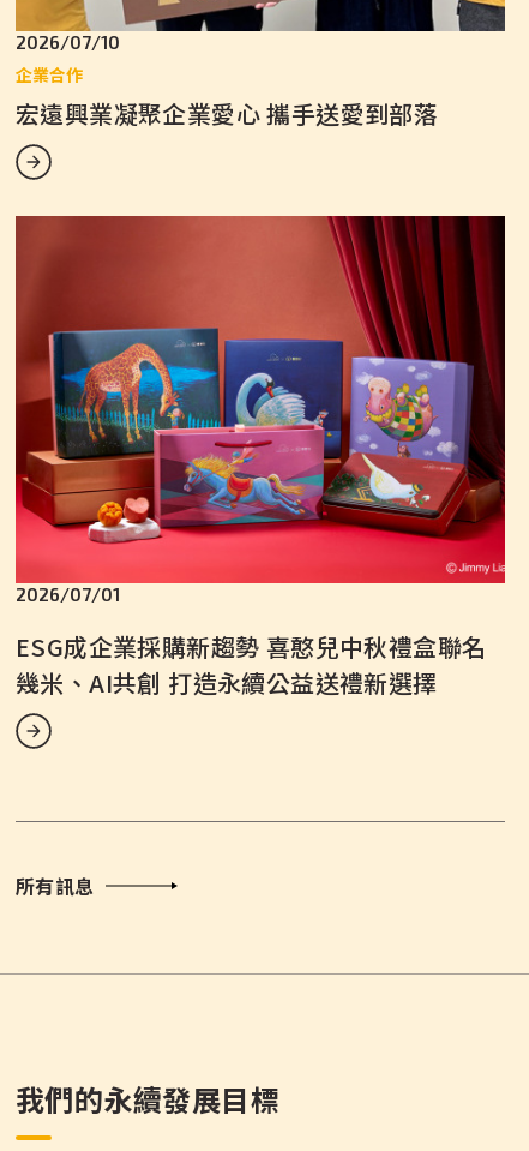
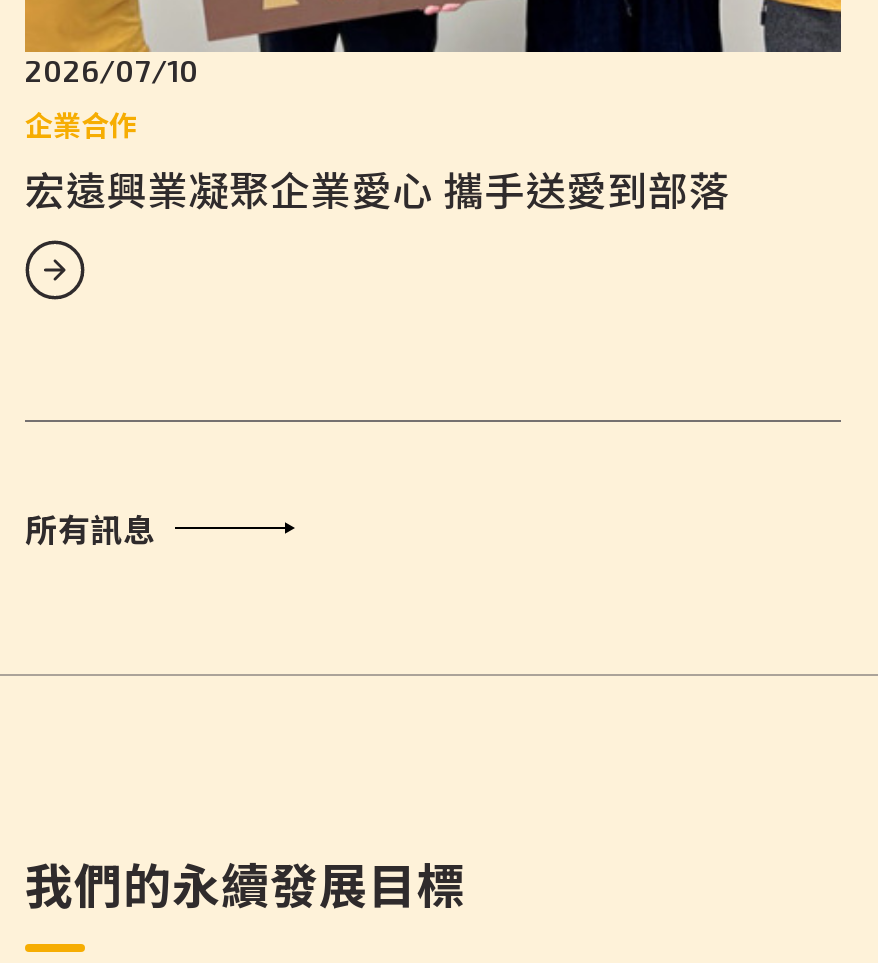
- [image]
- 2026/07/01
- ESG成企業採購新趨勢 喜憨兒中秋禮盒聯名
- 幾米、AI共創 打造永續公益送禮新選擇
